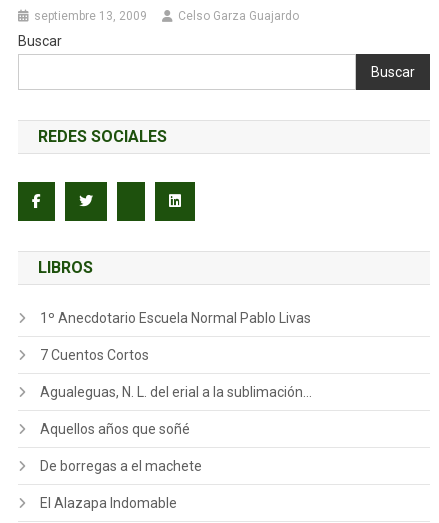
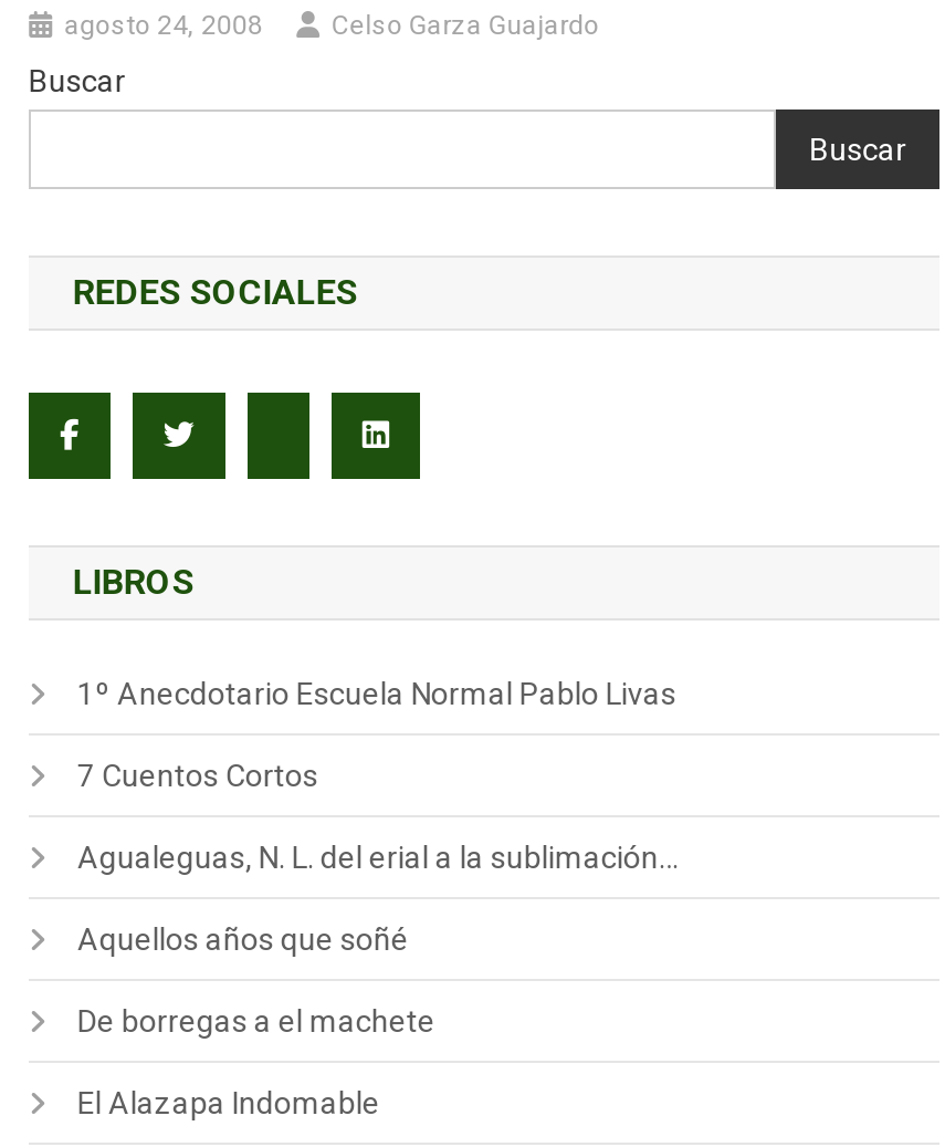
- septiembre 13, 2009
+ agosto 24, 2008
